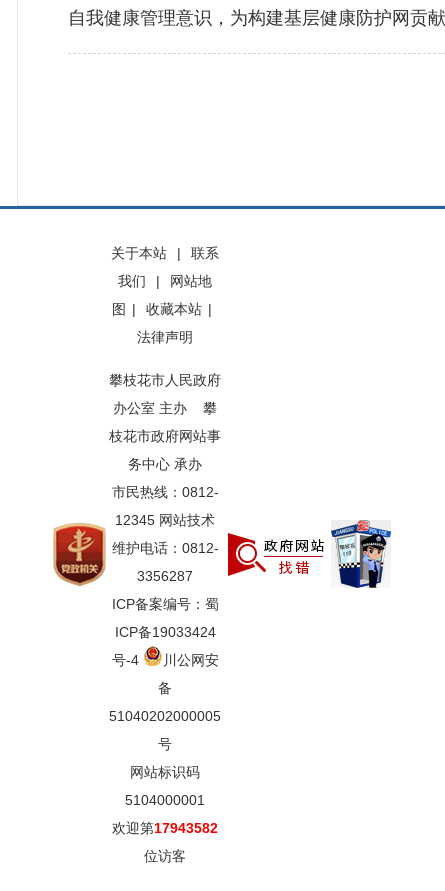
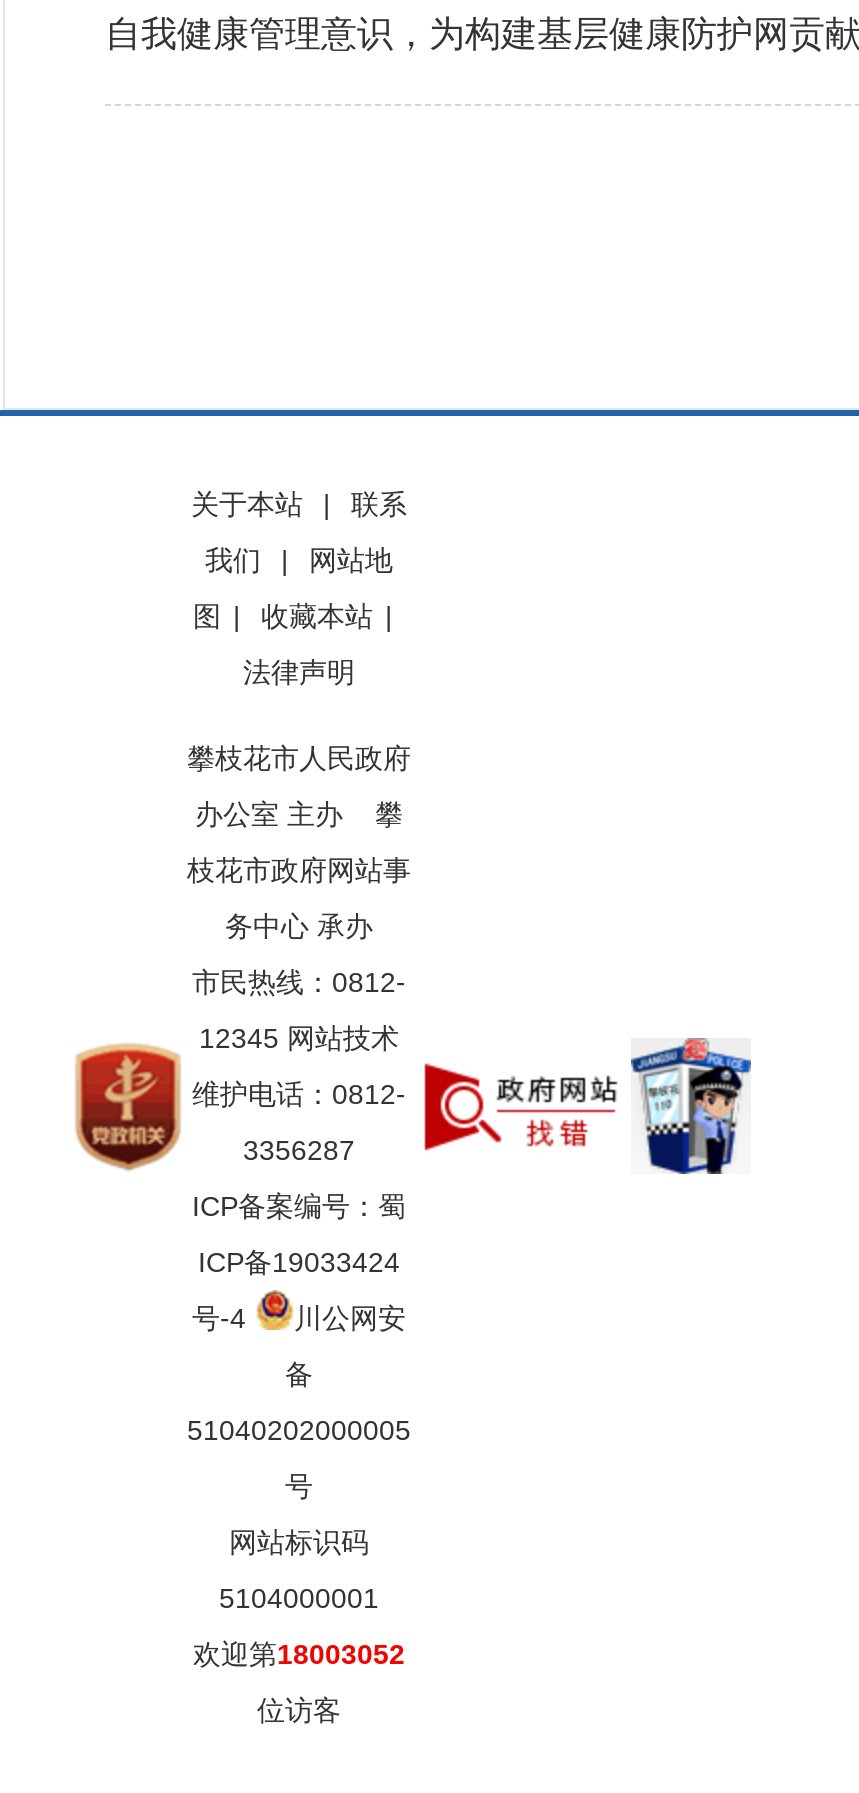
- 欢迎第17943582
+ 欢迎第18003052
